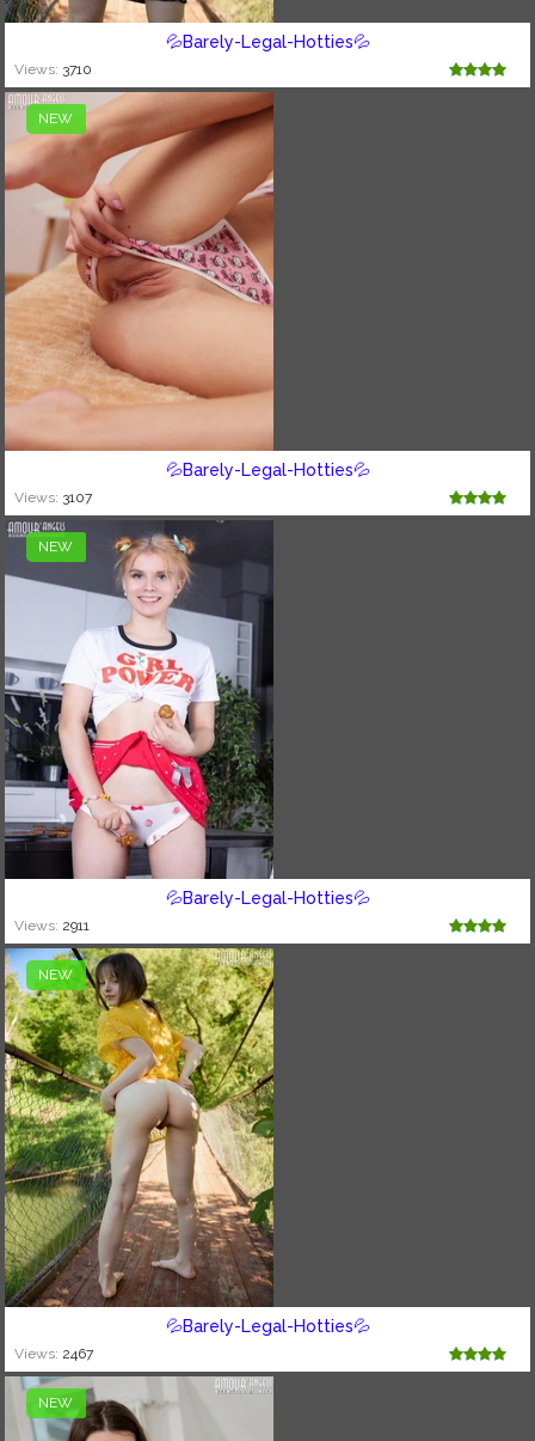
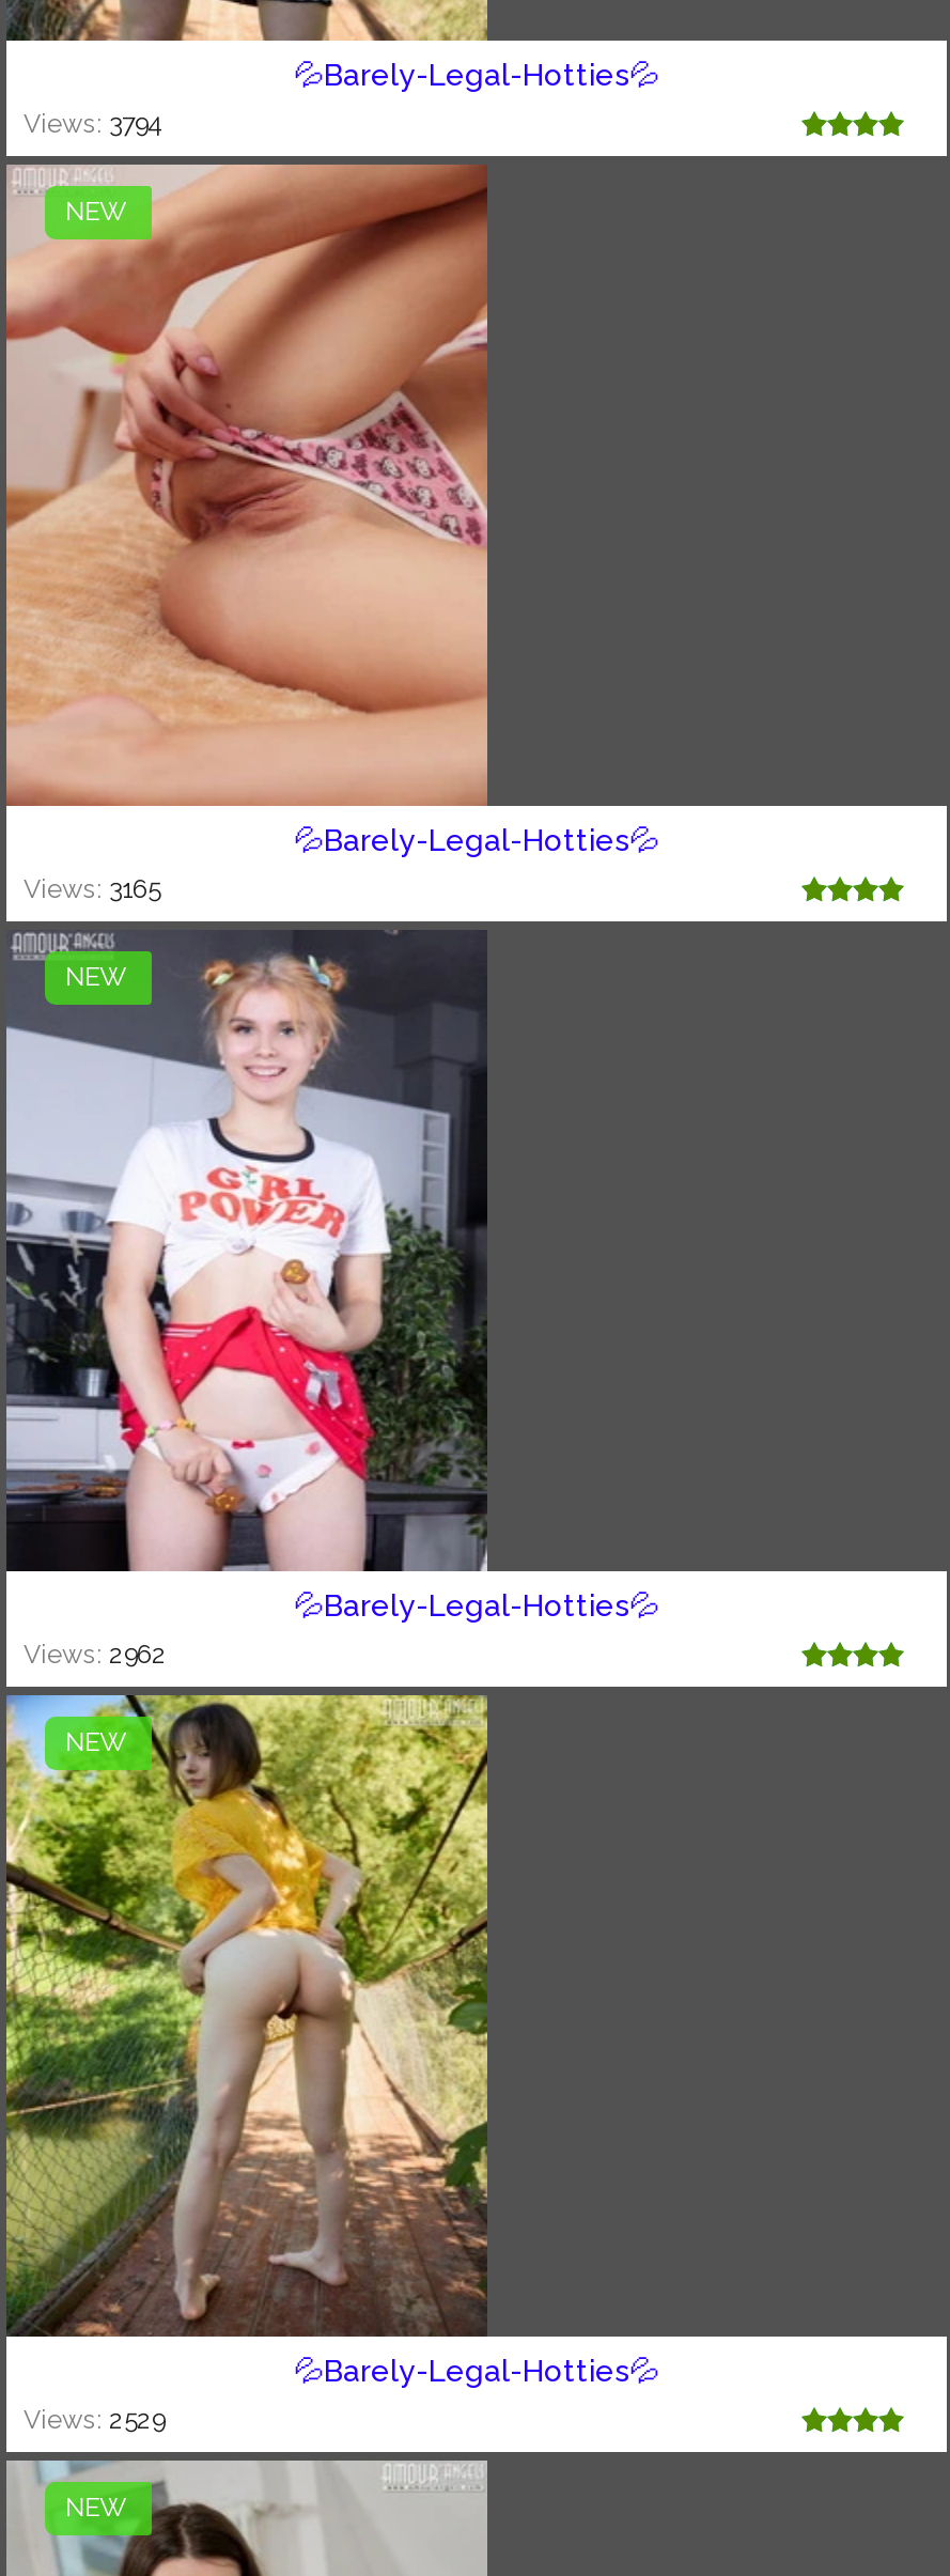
- Views: 3710
+ Views: 3794

- Views: 3107
+ Views: 3165

- Views: 2911
+ Views: 2962

- Views: 2467
+ Views: 2529
